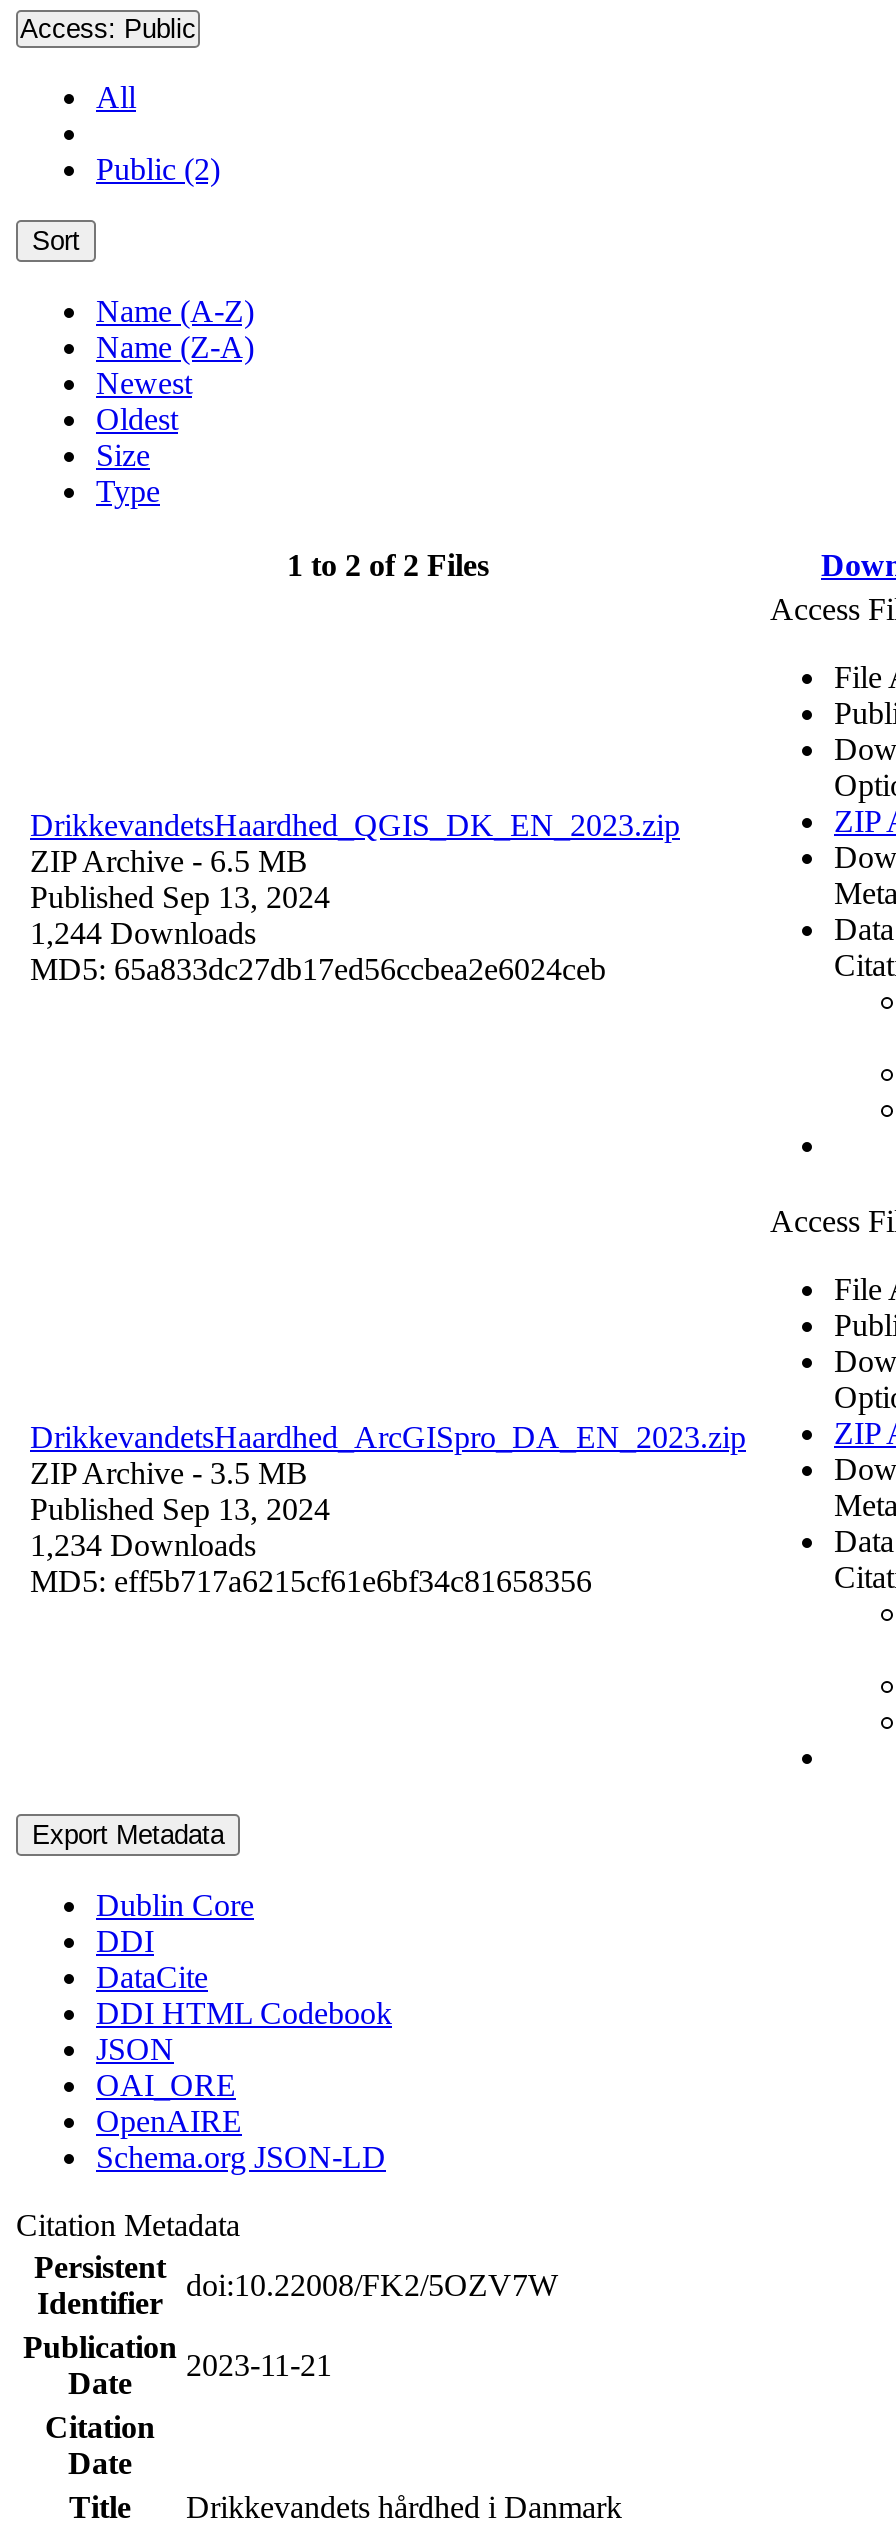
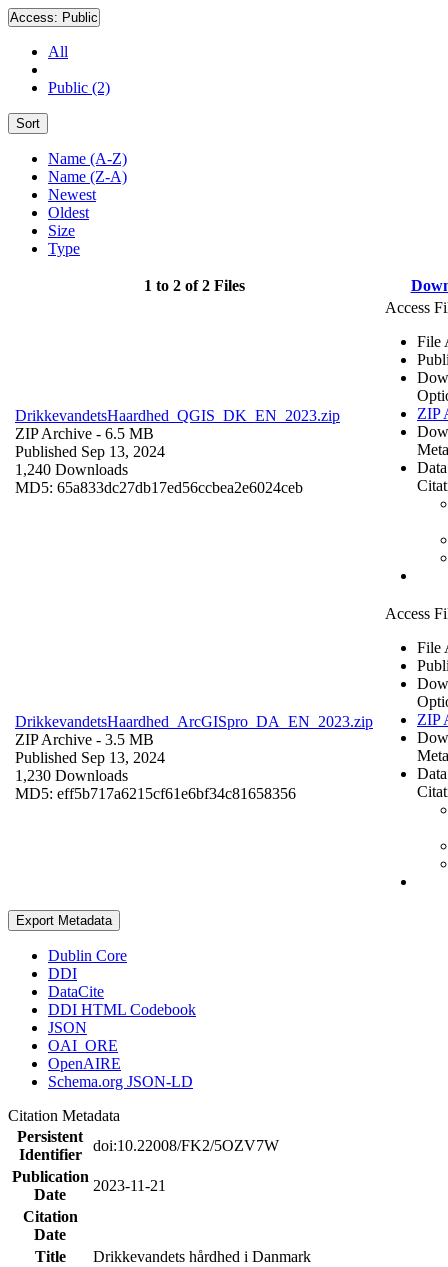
- 1,244 Downloads
+ 1,240 Downloads

- 1,234 Downloads
+ 1,230 Downloads
